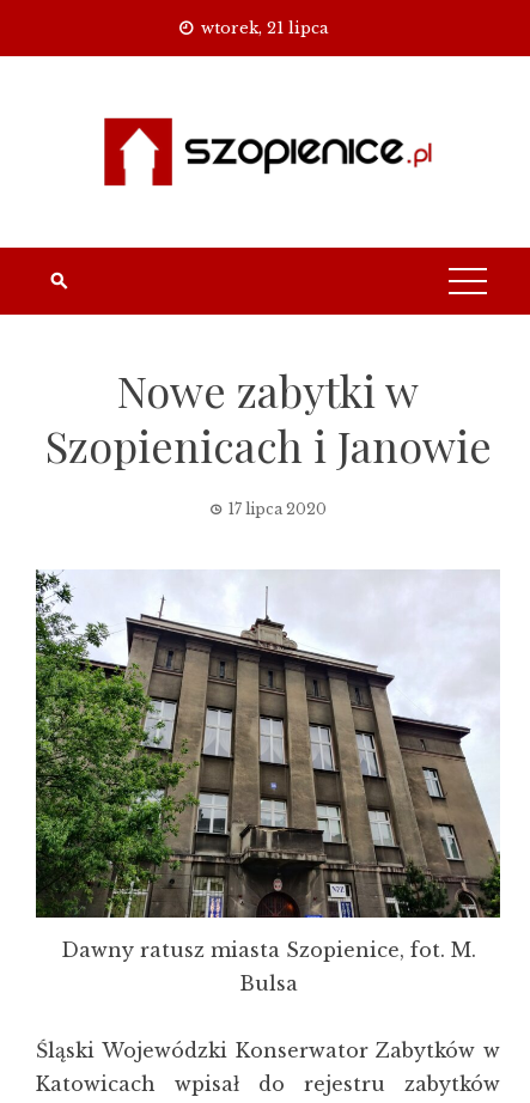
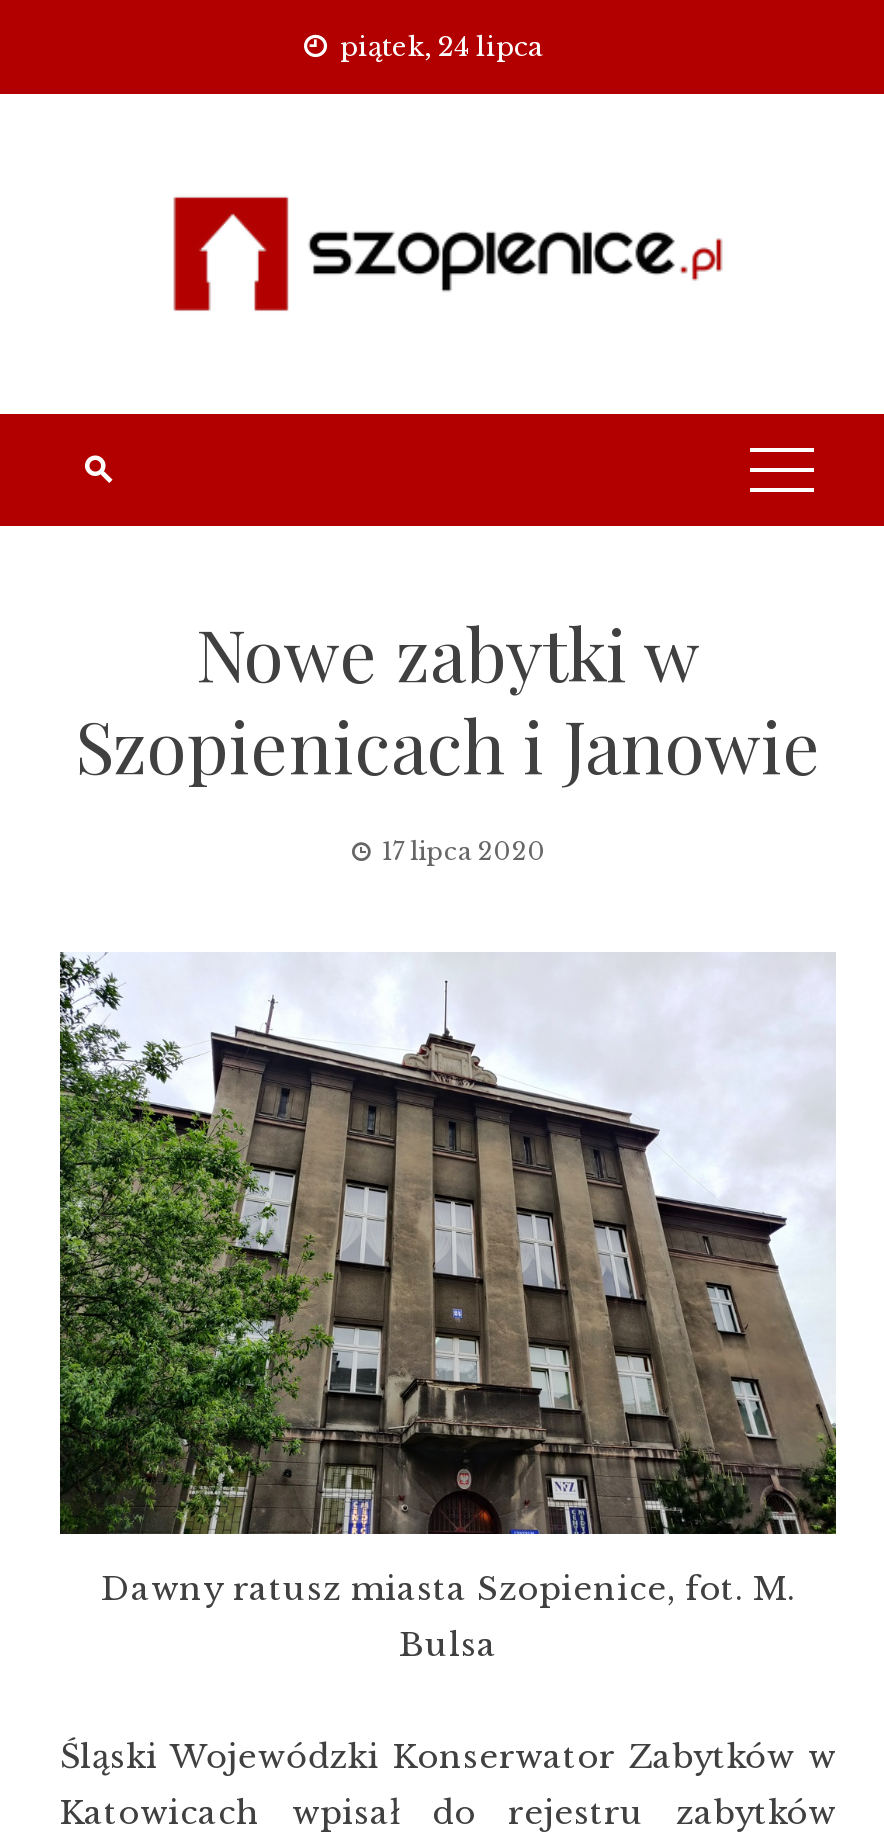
- wtorek, 21 lipca
+ piątek, 24 lipca
